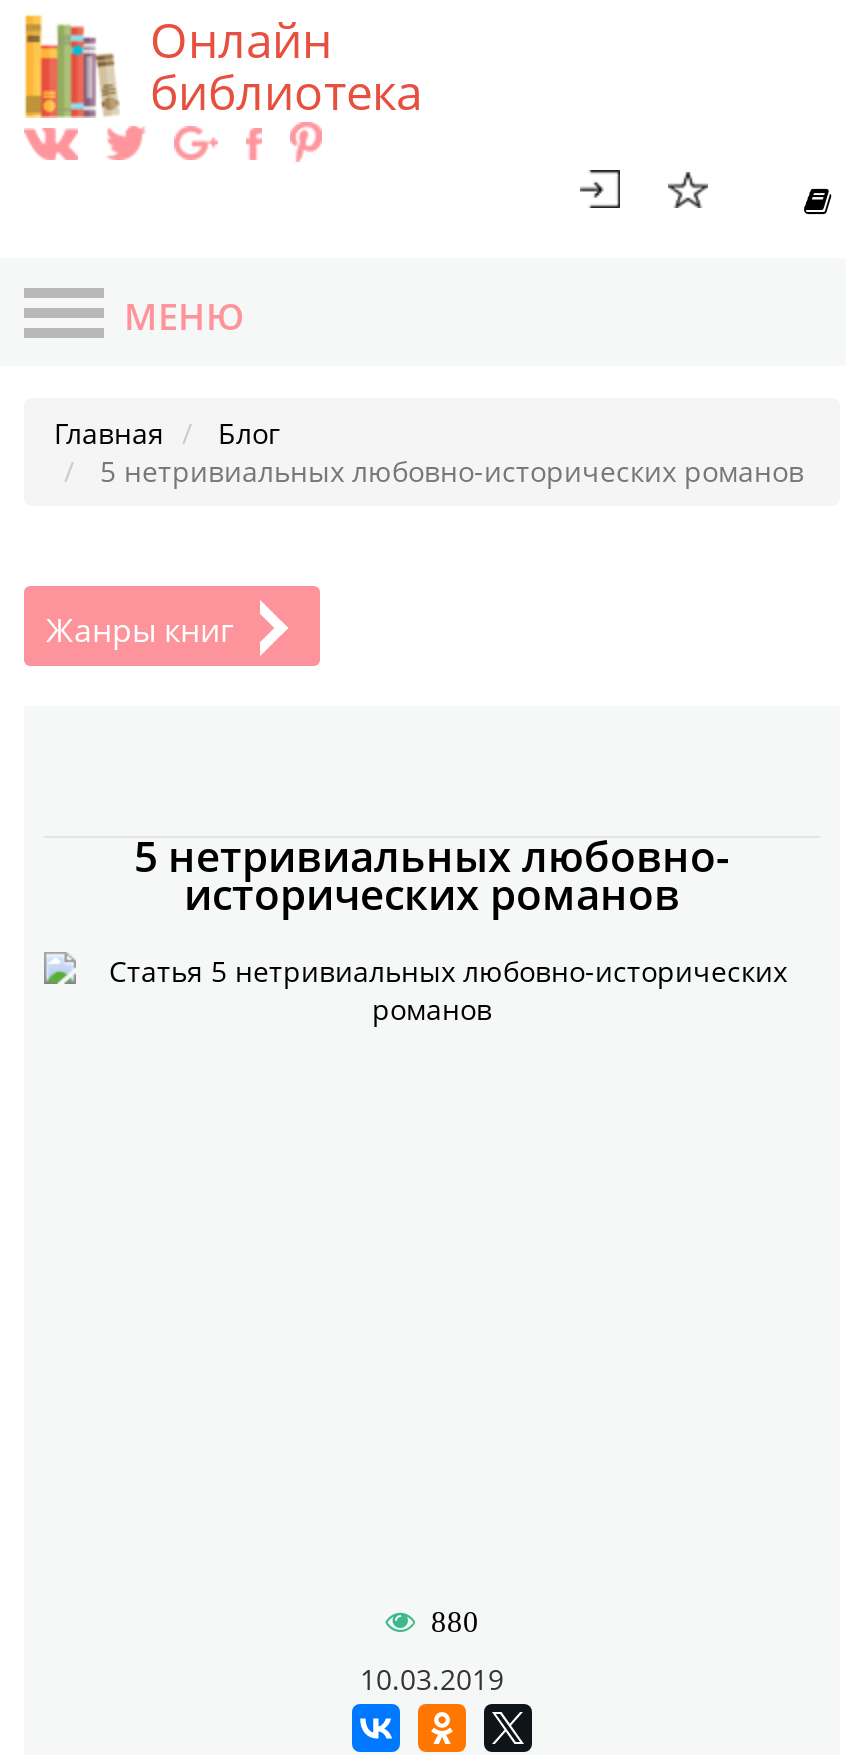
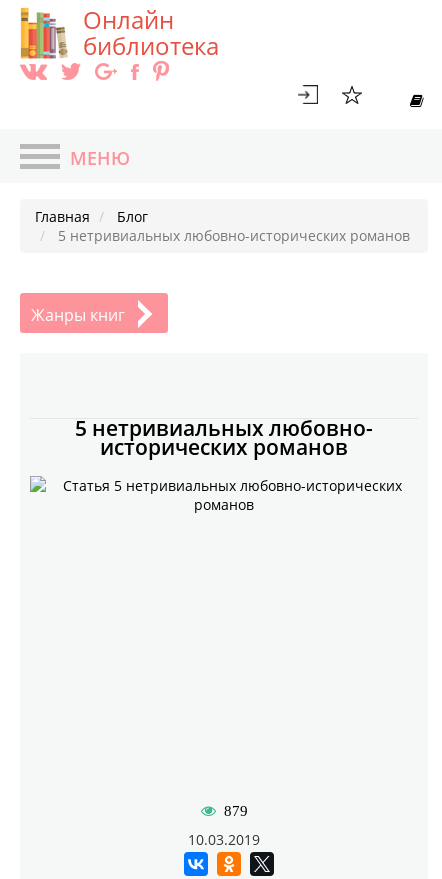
- 880
+ 879
